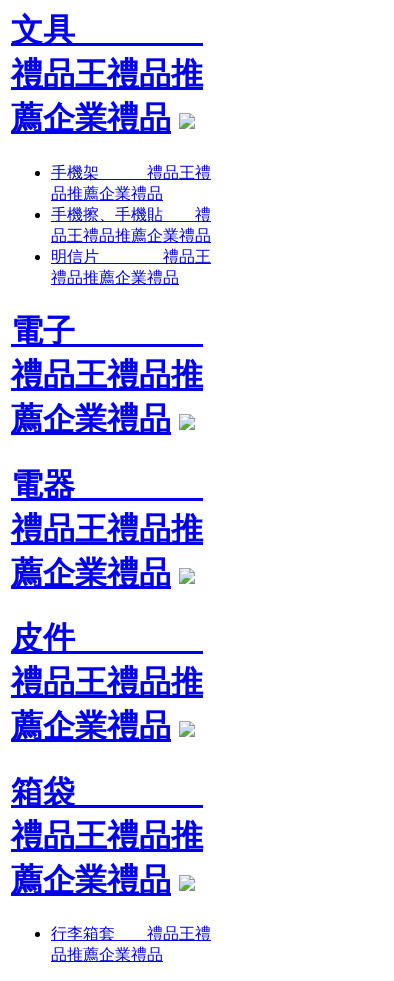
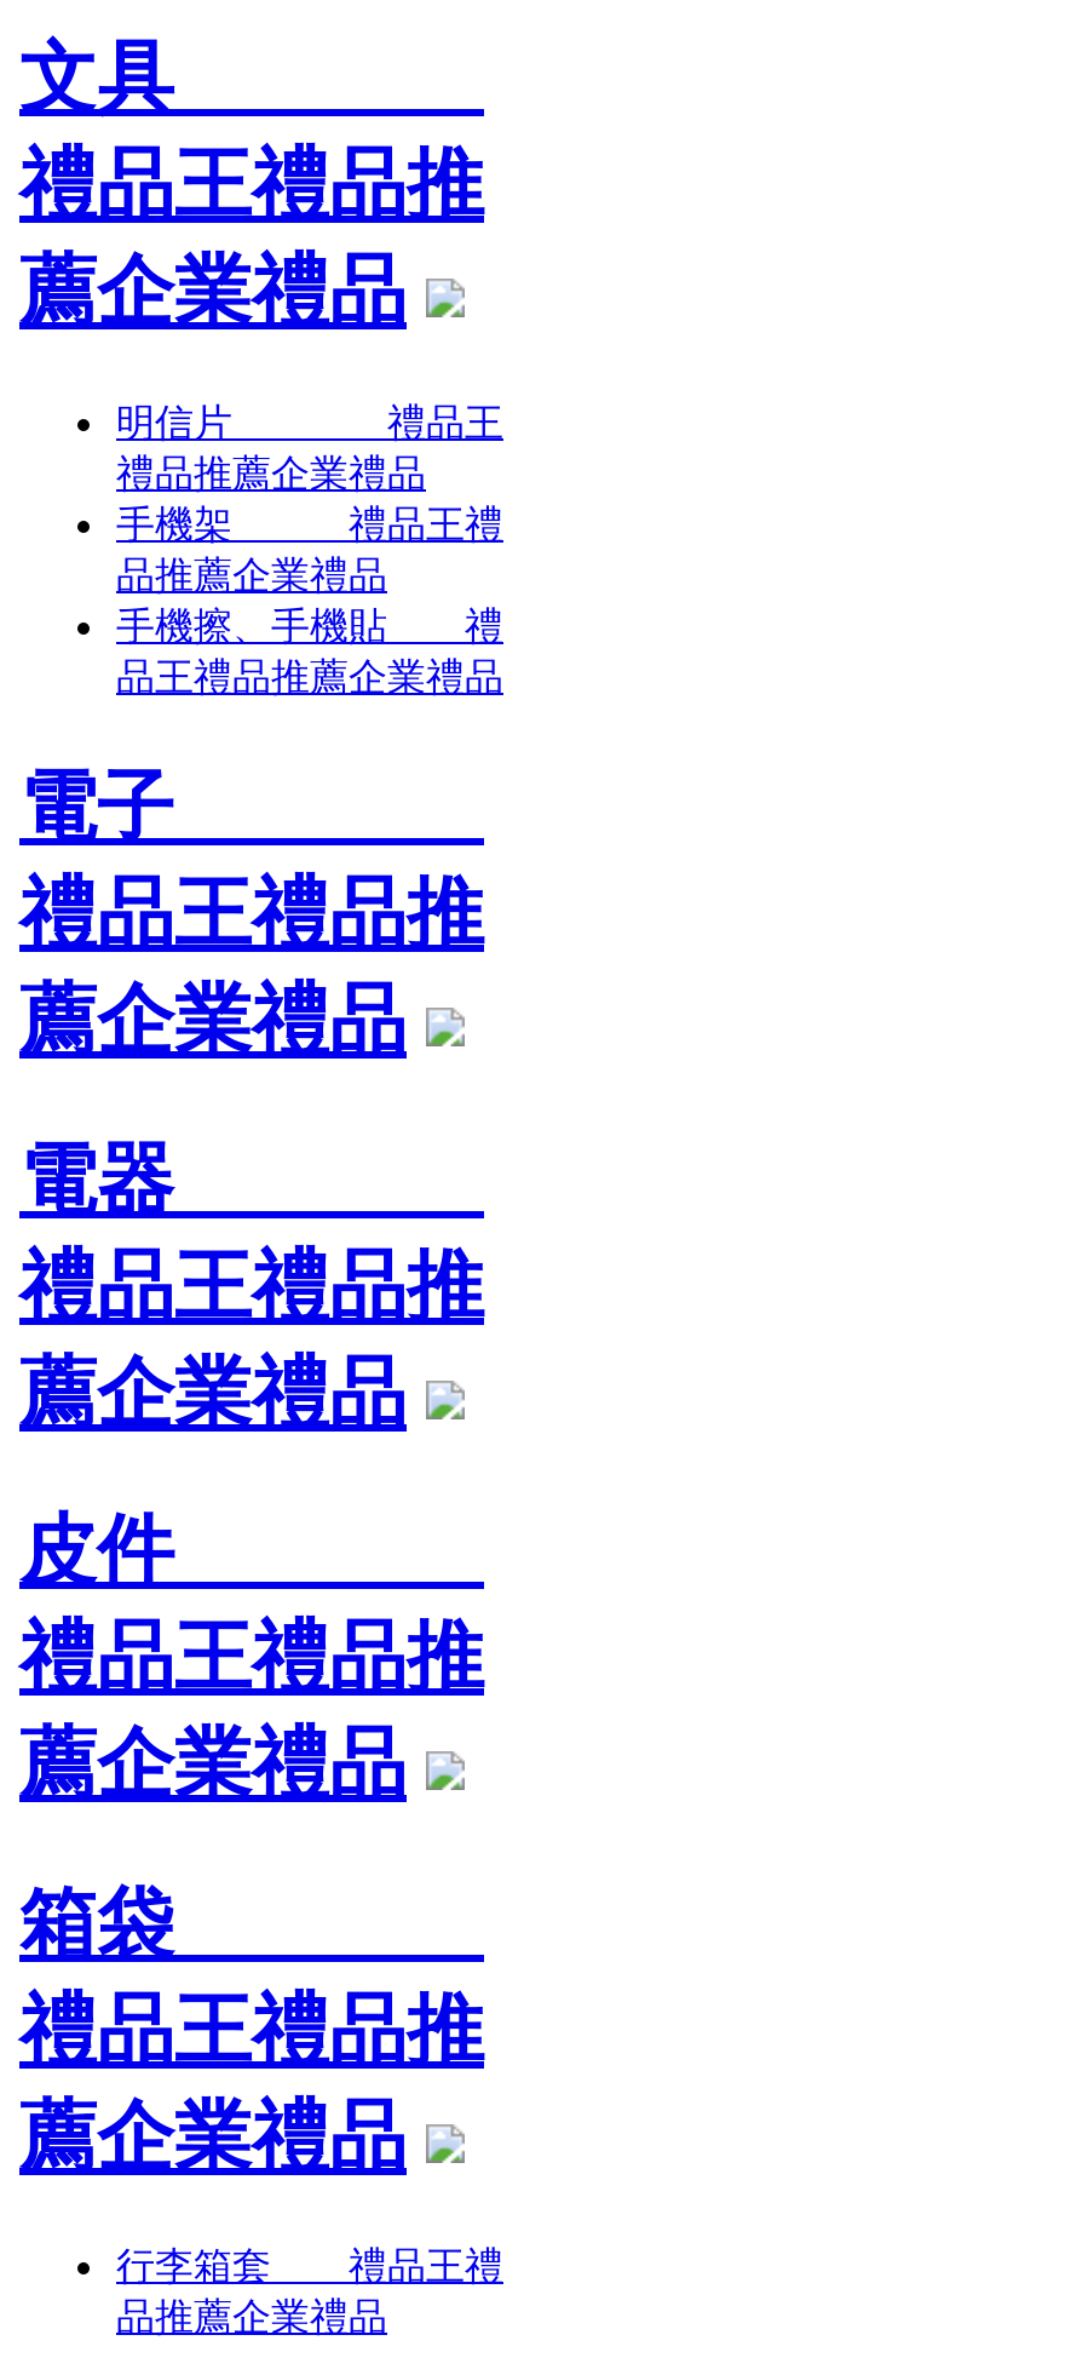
moved down: 手機架 禮品王禮 | 品推薦企業禮品 | 品王禮品推薦企業禮品

moved up: 明信片 禮品王 | 禮品推薦企業禮品
